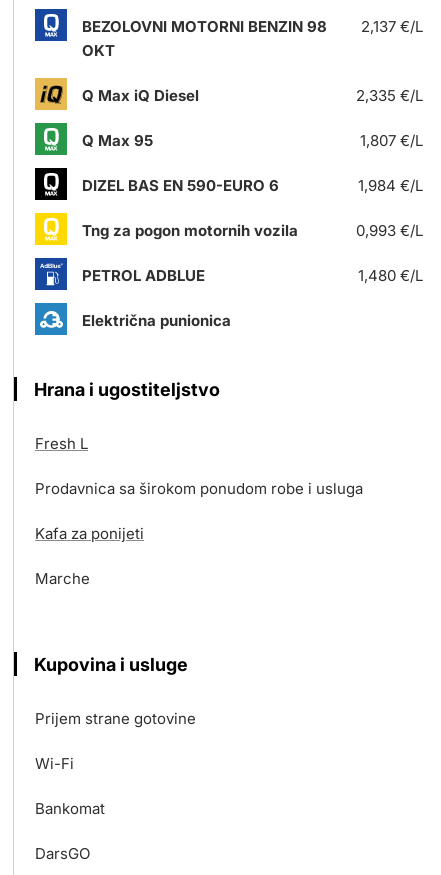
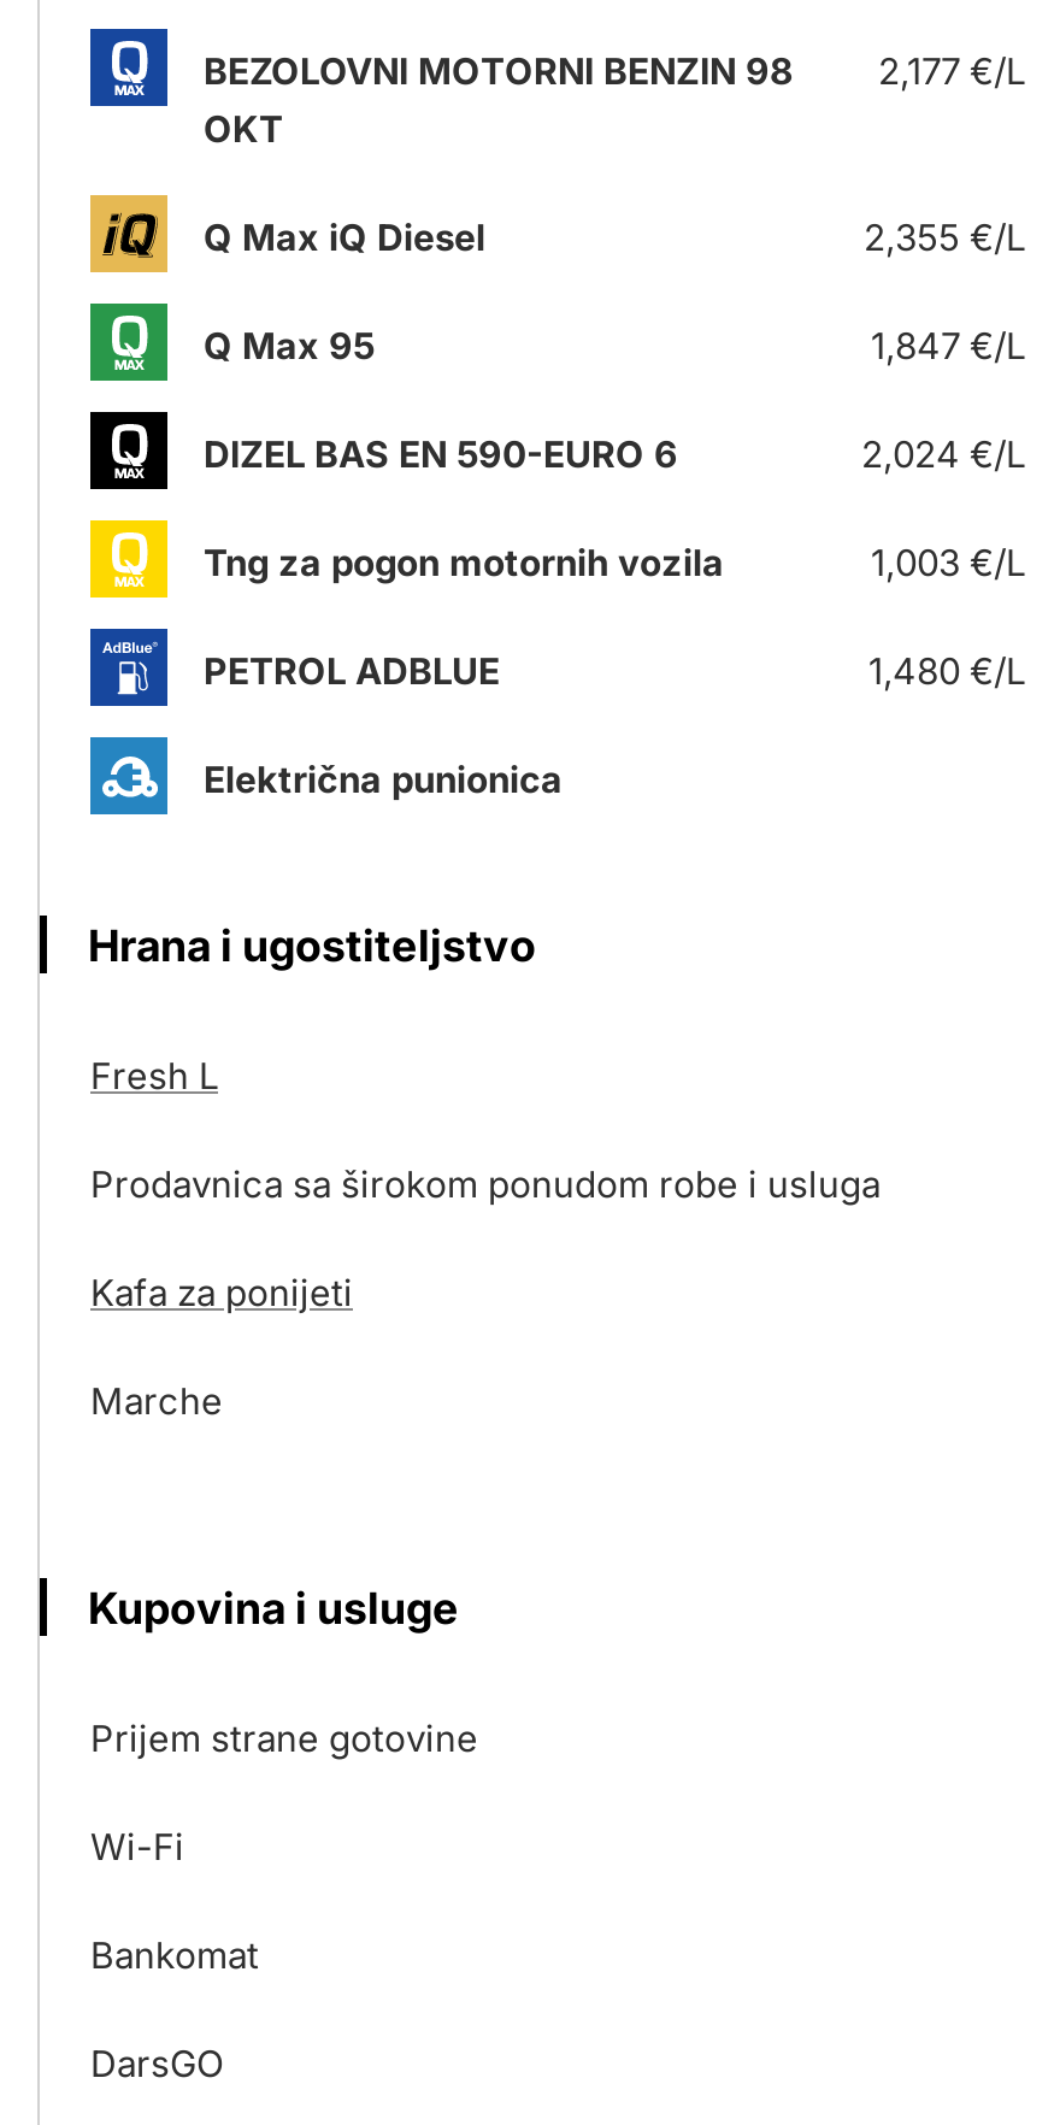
- BEZOLOVNI MOTORNI BENZIN 98 2,137 €/L
+ BEZOLOVNI MOTORNI BENZIN 98 2,177 €/L

- 2,335 €/L
+ 2,355 €/L

- 1,807 €/L
+ 1,847 €/L

- 1,984 €/L
+ 2,024 €/L

- 0,993 €/L
+ 1,003 €/L
